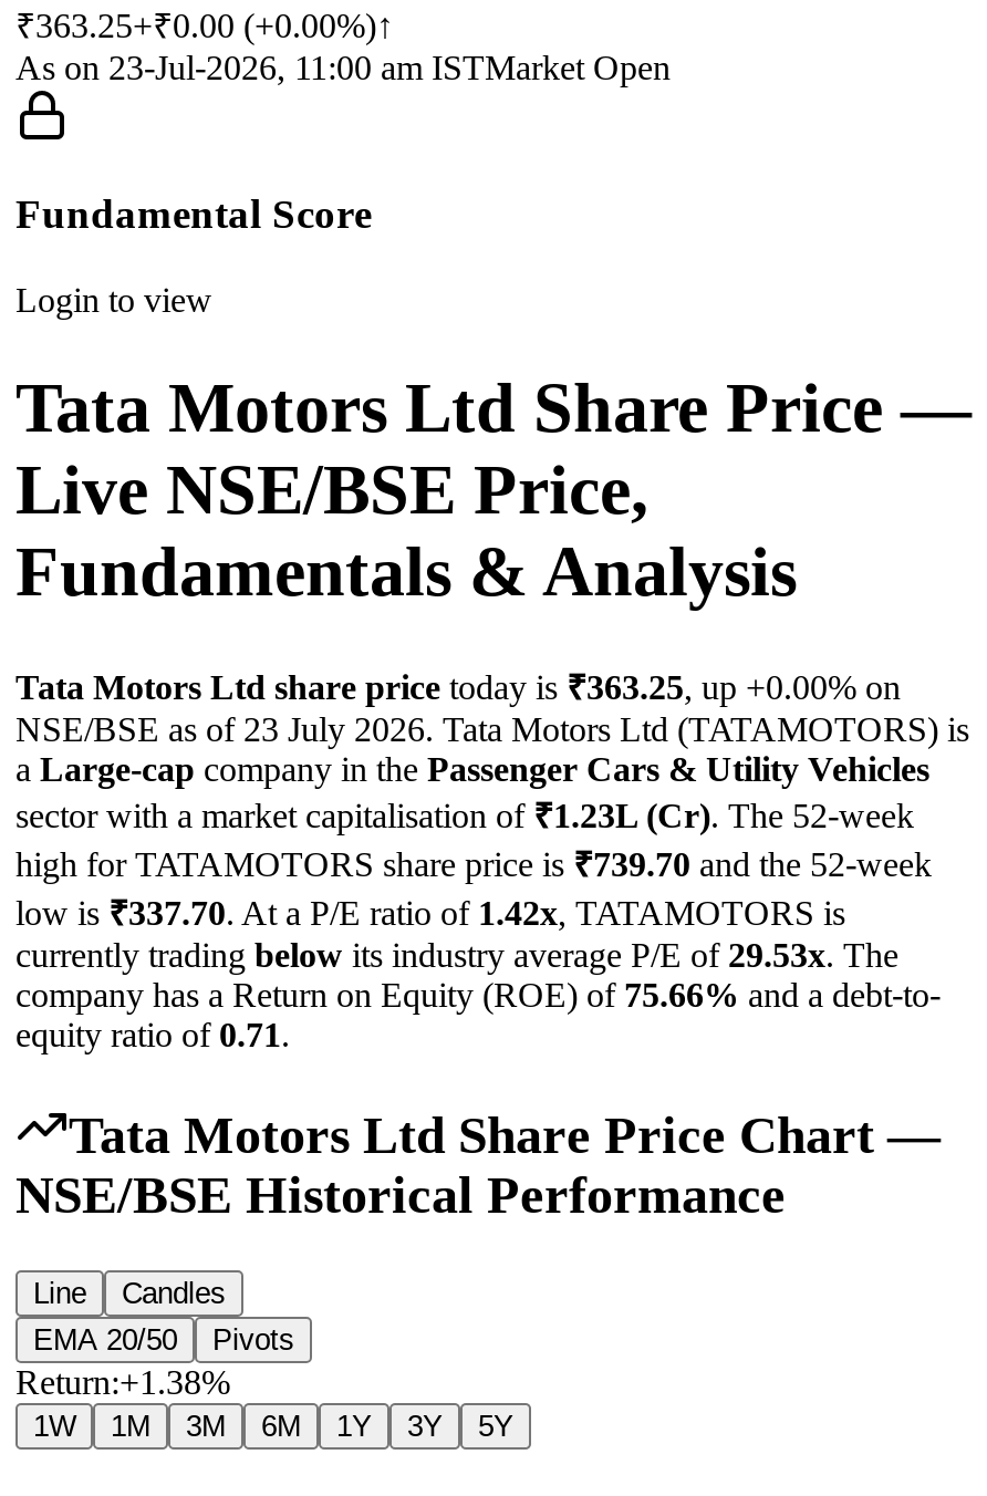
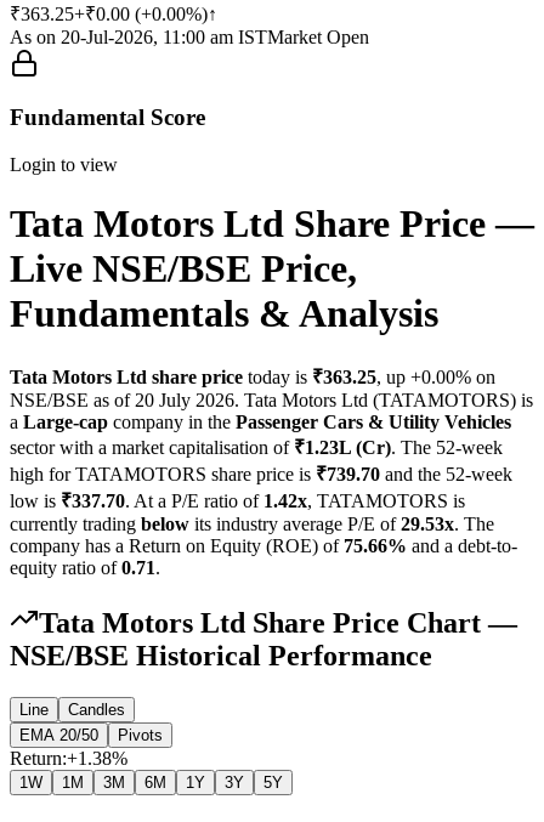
- As on 23-Jul-2026, 11:00 am ISTMarket Open
+ As on 20-Jul-2026, 11:00 am ISTMarket Open

- NSE/BSE as of 23 July 2026. Tata Motors Ltd (TATAMOTORS) is
+ NSE/BSE as of 20 July 2026. Tata Motors Ltd (TATAMOTORS) is
